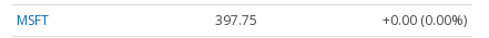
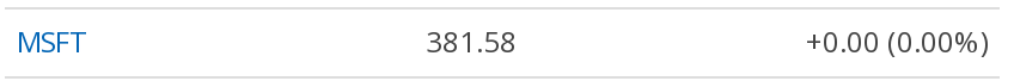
- 397.75
+ 381.58
